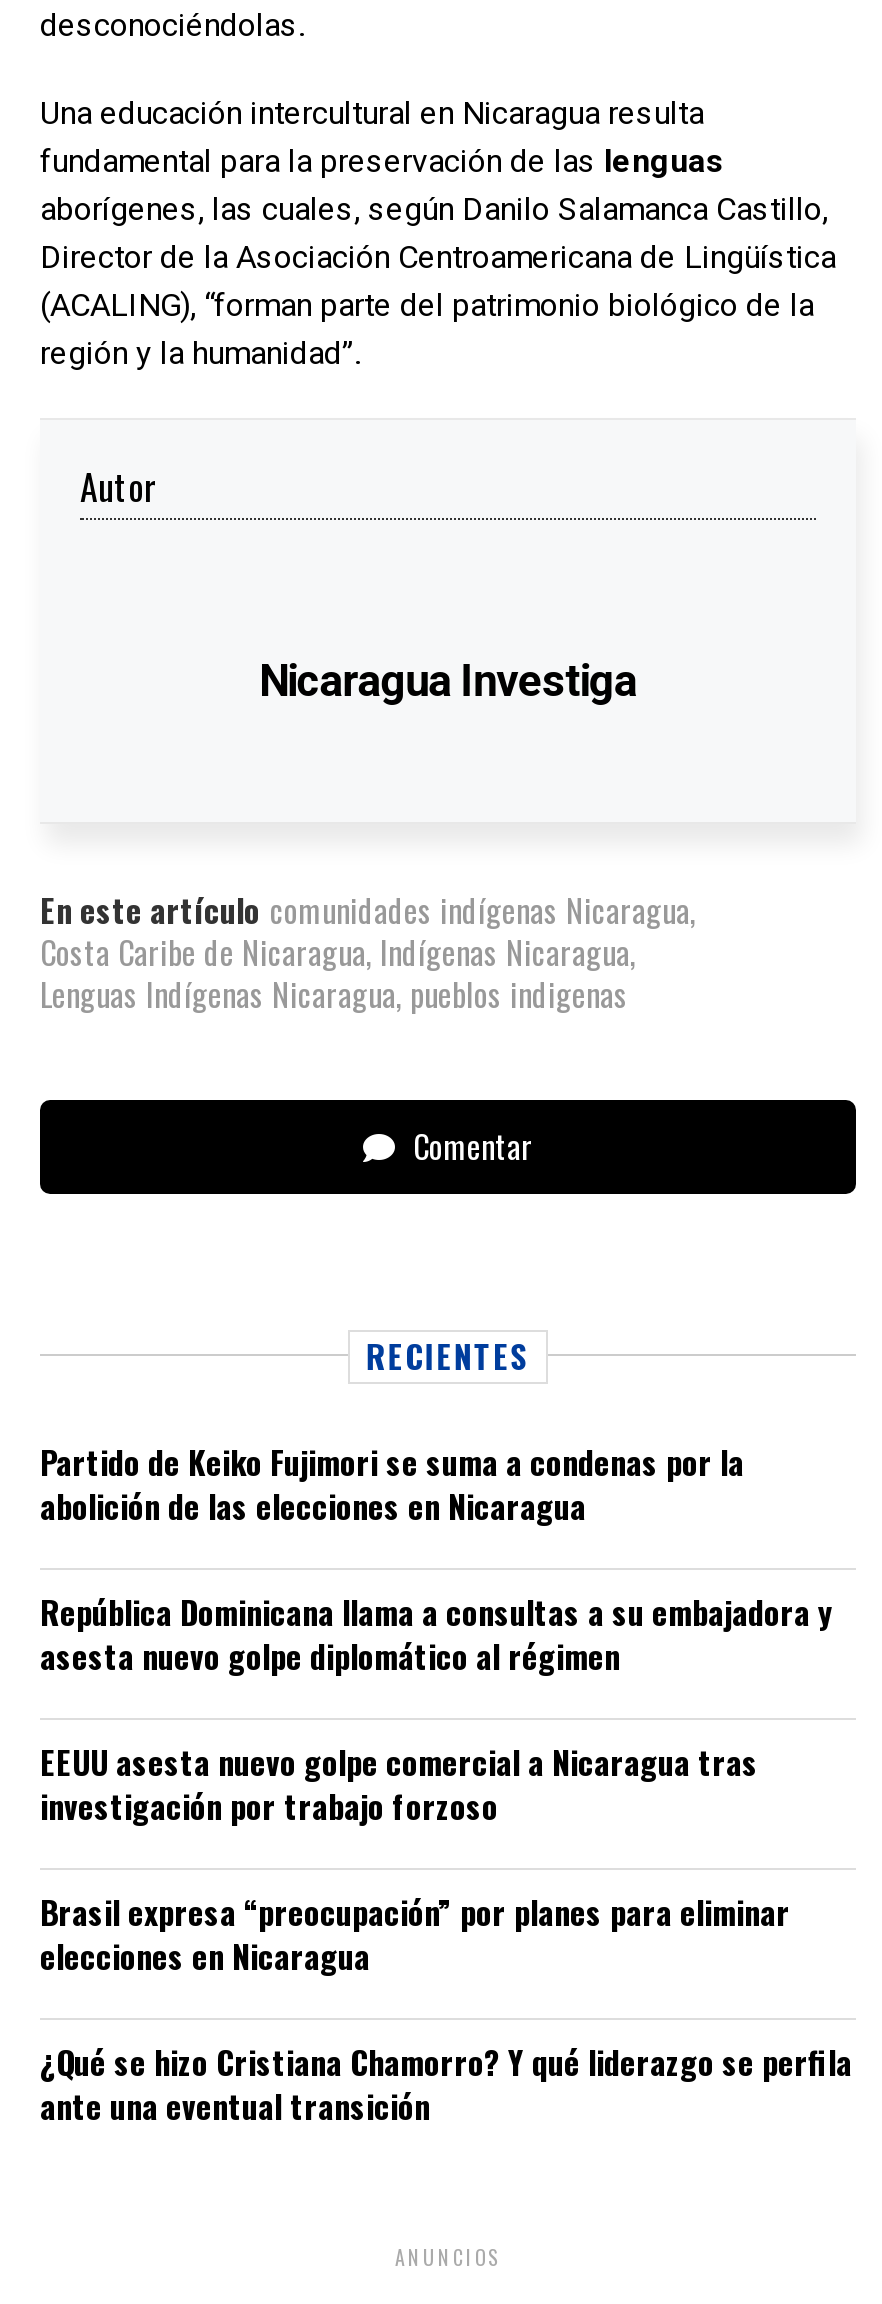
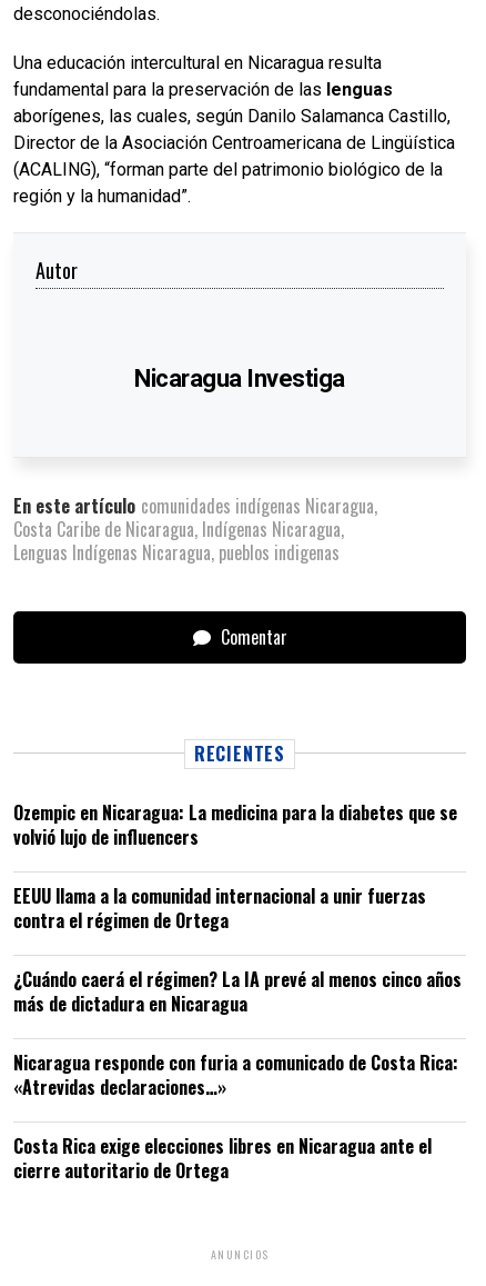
- Partido de Keiko Fujimori se suma a condenas por la
- abolición de las elecciones en Nicaragua
+ Ozempic en Nicaragua: La medicina para la diabetes que se
+ volvió lujo de influencers

- República Dominicana llama a consultas a su embajadora y
- asesta nuevo golpe diplomático al régimen
+ EEUU llama a la comunidad internacional a unir fuerzas
+ contra el régimen de Ortega

- EEUU asesta nuevo golpe comercial a Nicaragua tras
- investigación por trabajo forzoso
+ ¿Cuándo caerá el régimen? La IA prevé al menos cinco años
+ más de dictadura en Nicaragua

- Brasil expresa “preocupación” por planes para eliminar
- elecciones en Nicaragua
+ Nicaragua responde con furia a comunicado de Costa Rica:
+ «Atrevidas declaraciones…»

- ¿Qué se hizo Cristiana Chamorro? Y qué liderazgo se perfila
- ante una eventual transición
+ Costa Rica exige elecciones libres en Nicaragua ante el
+ cierre autoritario de Ortega
